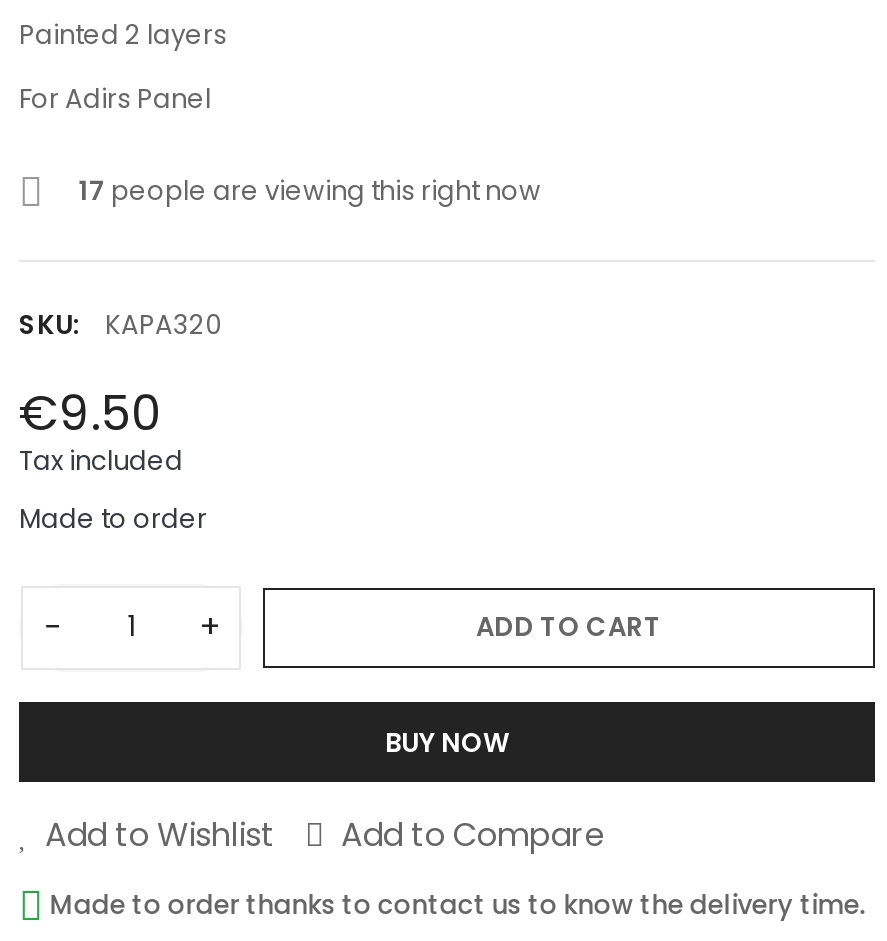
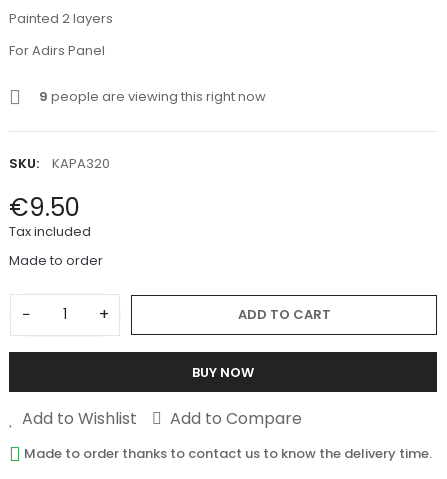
- 17 people are viewing this right now
+ 9 people are viewing this right now
